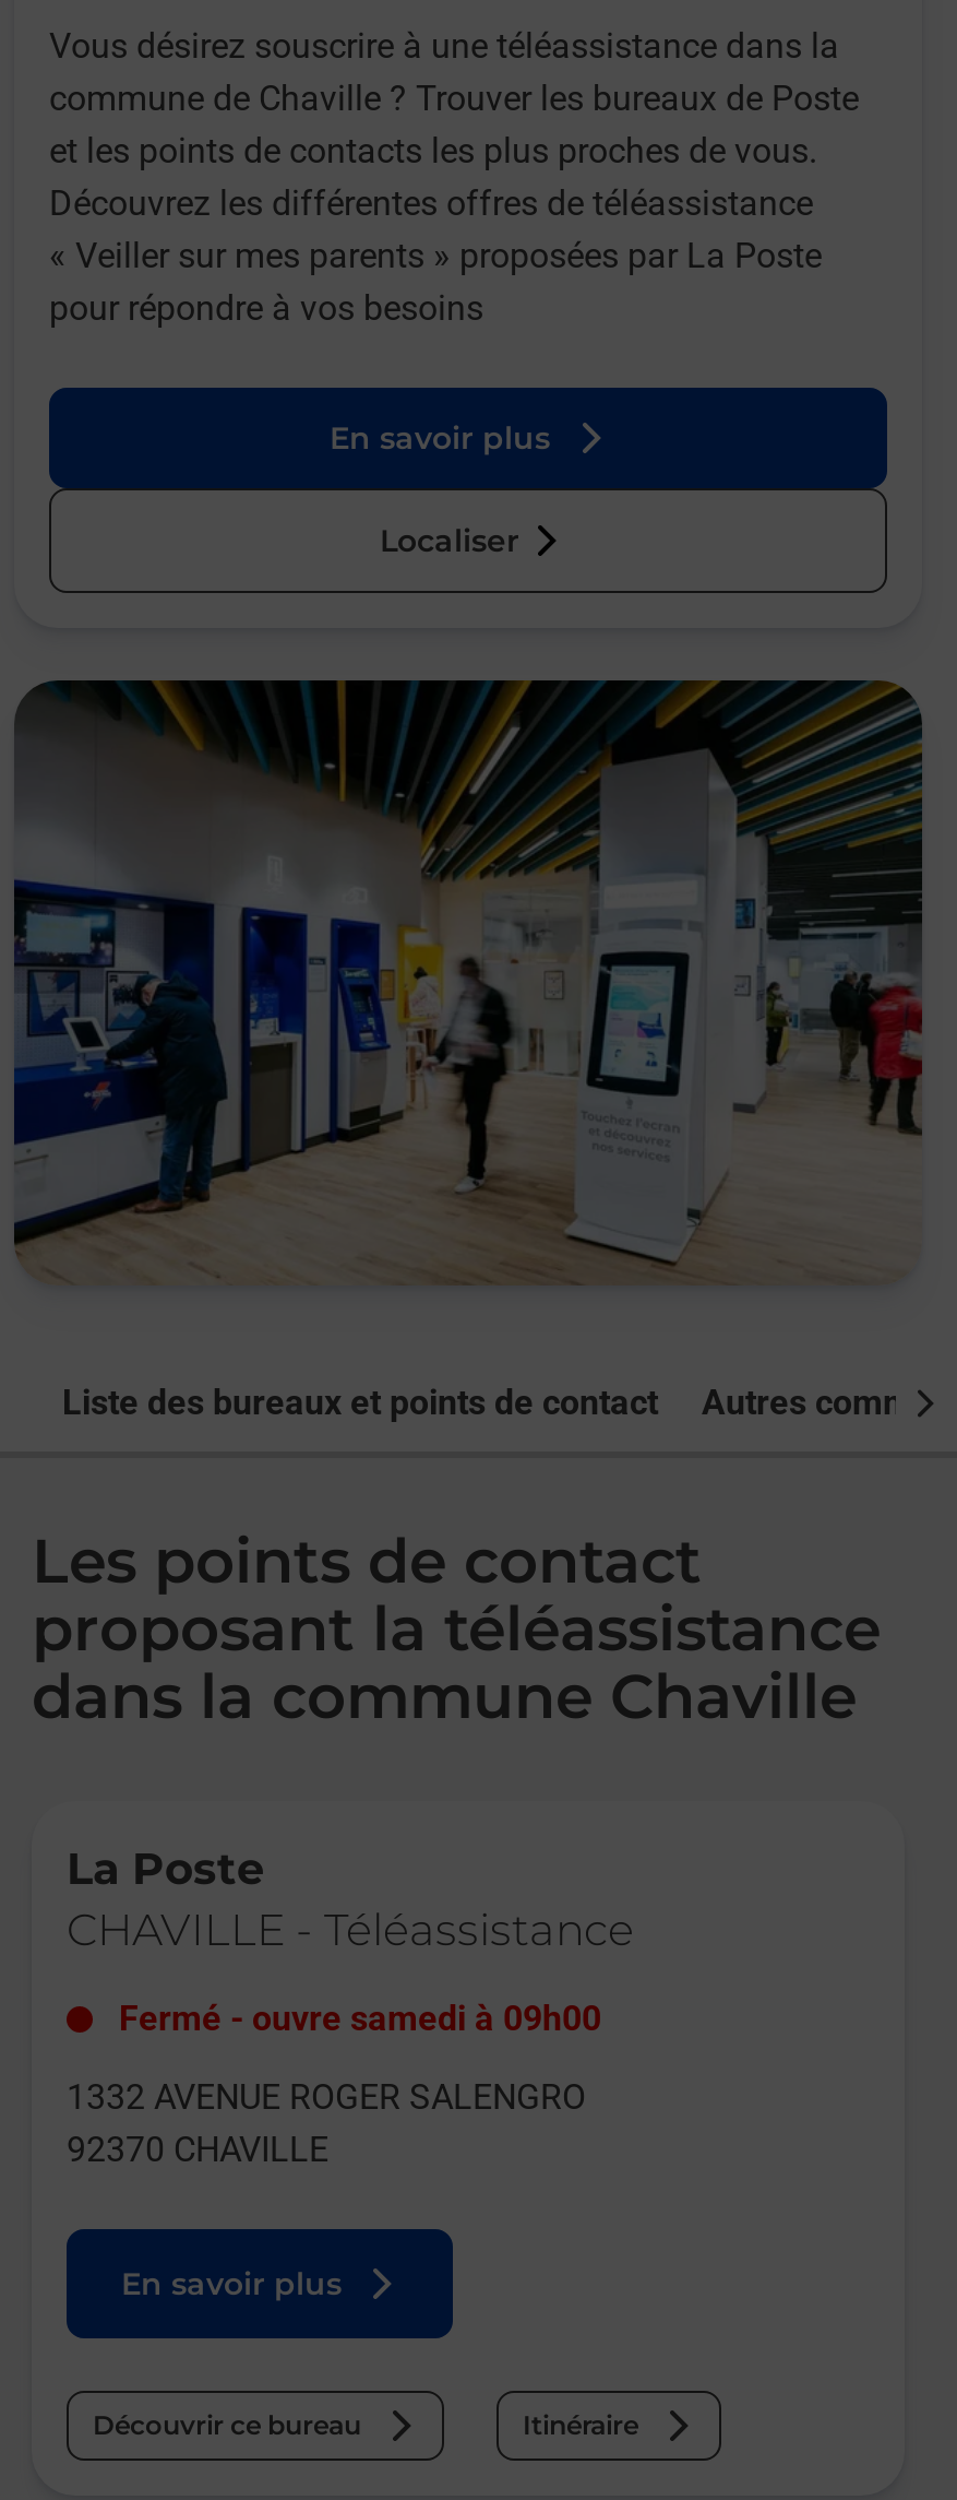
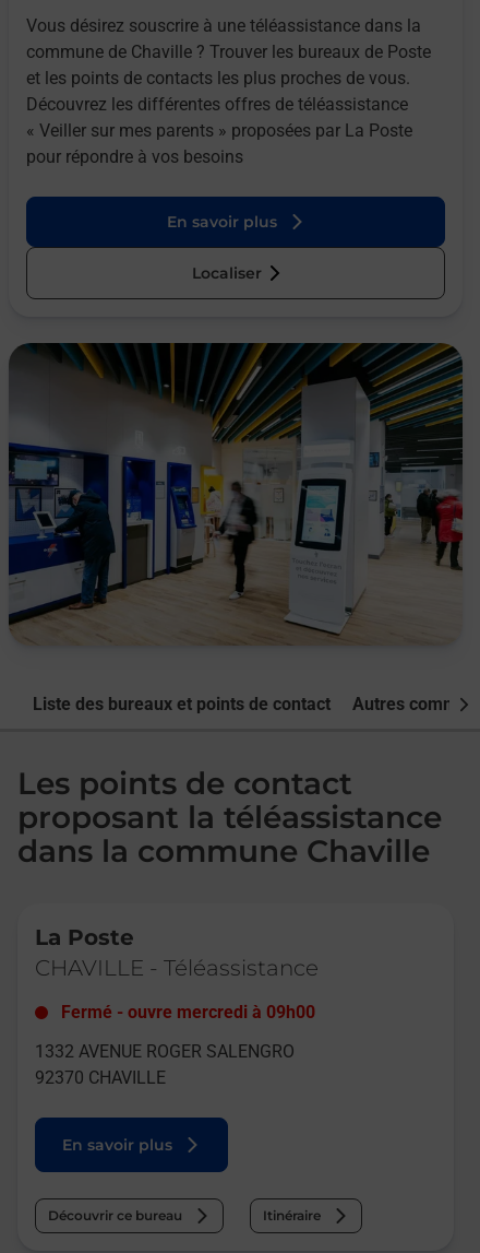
- Fermé - ouvre samedi à 09h00
+ Fermé - ouvre mercredi à 09h00
